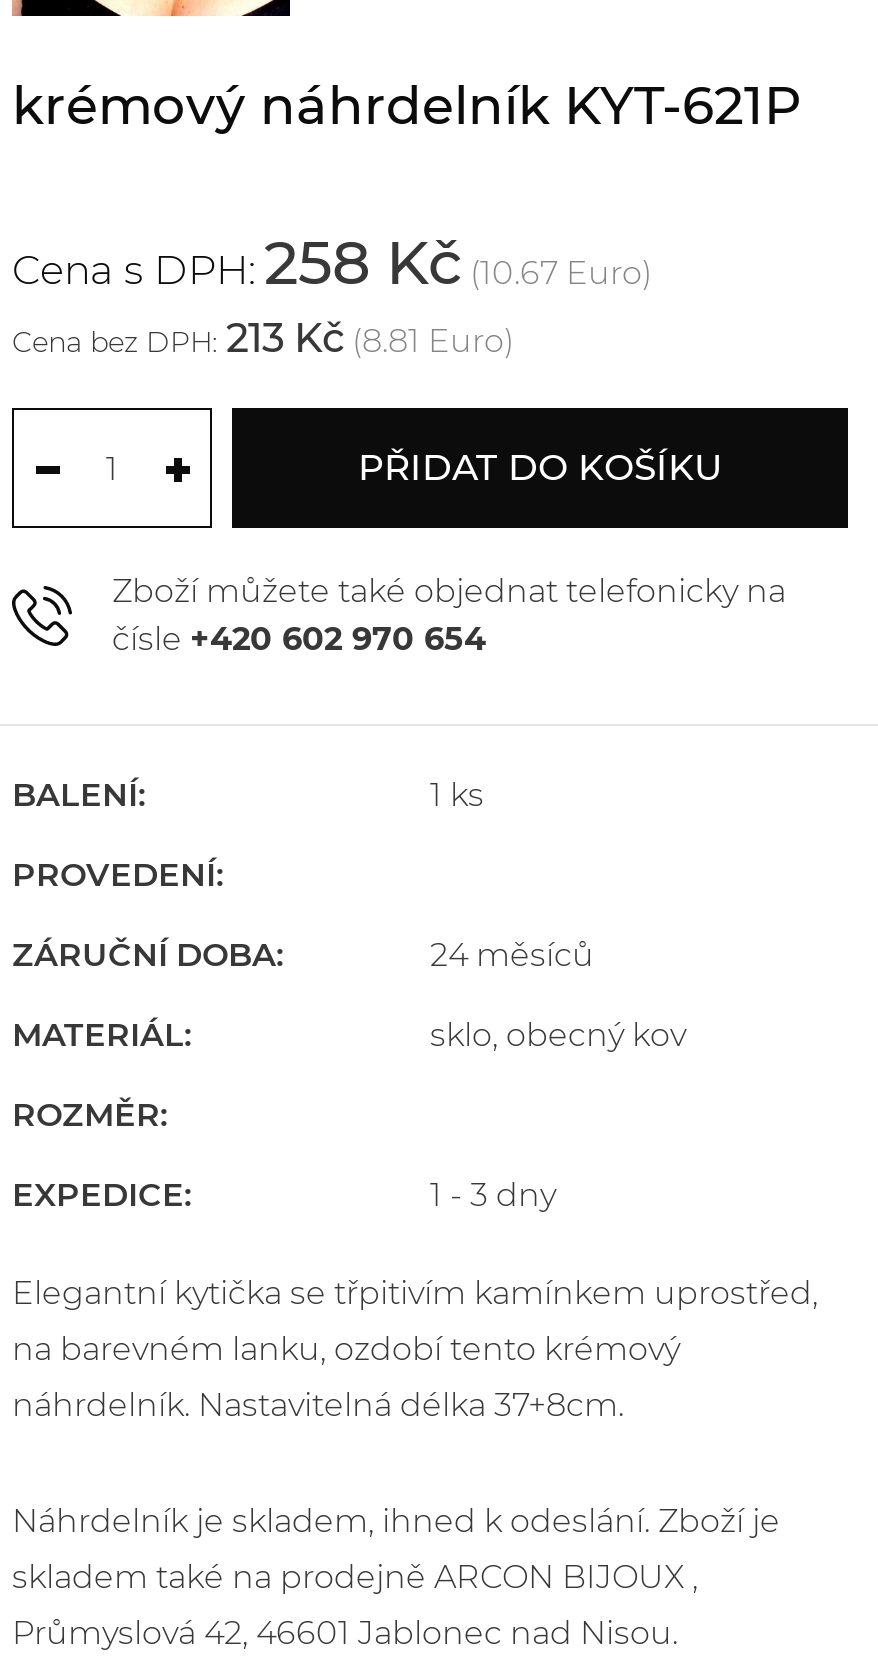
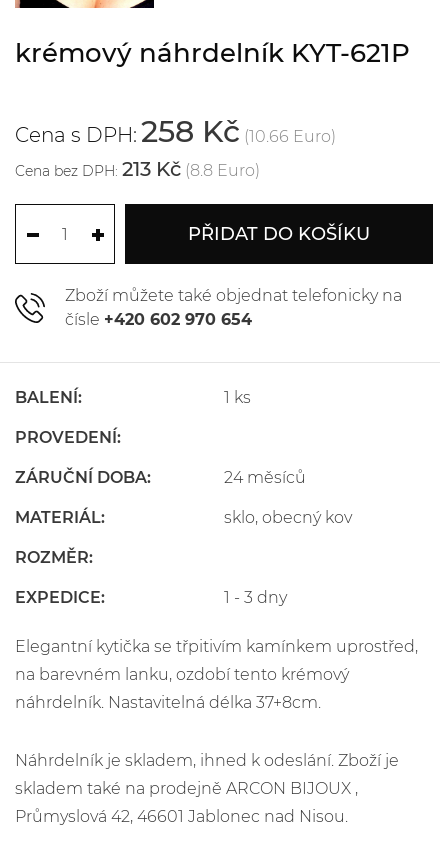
- Cena s DPH: 258 Kč (10.67 Euro)
+ Cena s DPH: 258 Kč (10.66 Euro)

- Cena bez DPH: 213 Kč (8.81 Euro)
+ Cena bez DPH: 213 Kč (8.8 Euro)
